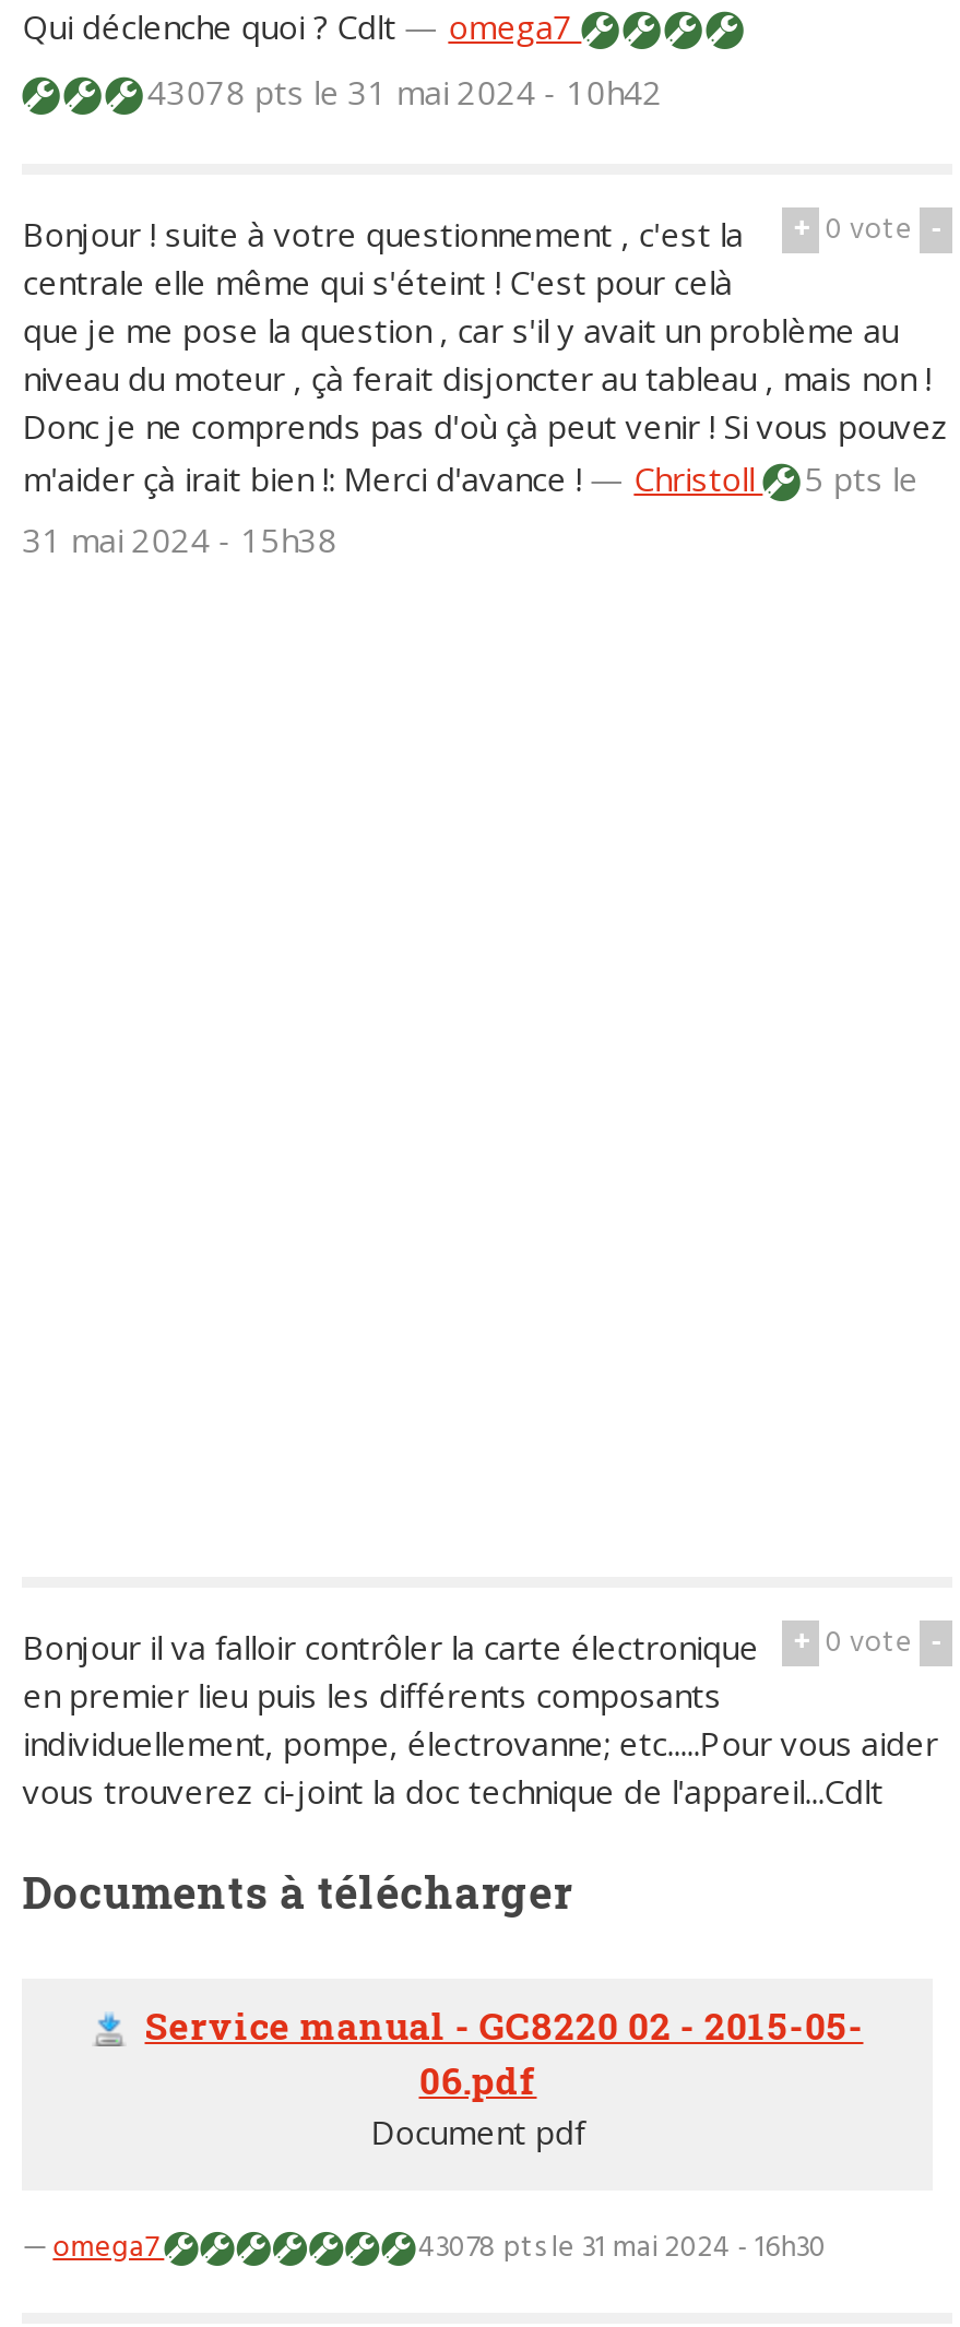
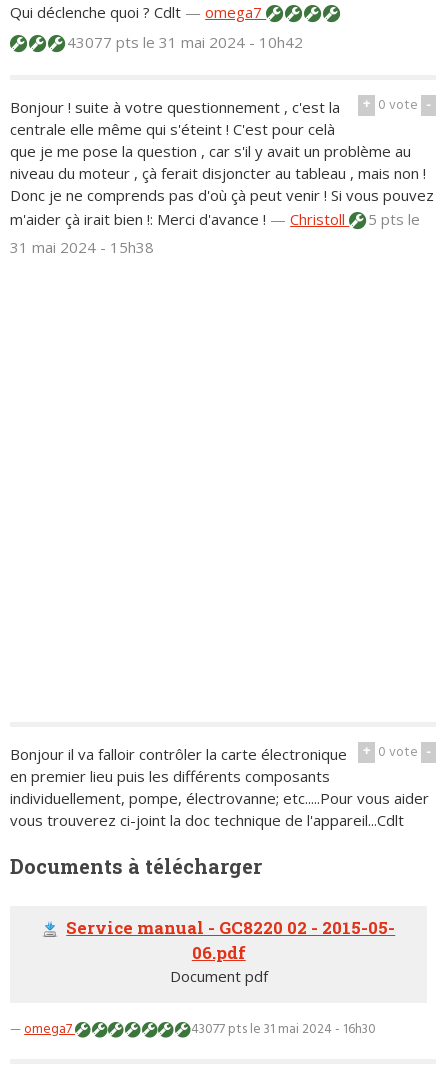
- 43078 pts le 31 mai 2024 - 10h42
+ 43077 pts le 31 mai 2024 - 10h42

- 43078 ptsle 31 mai 2024 - 16h30
+ 43077 ptsle 31 mai 2024 - 16h30
